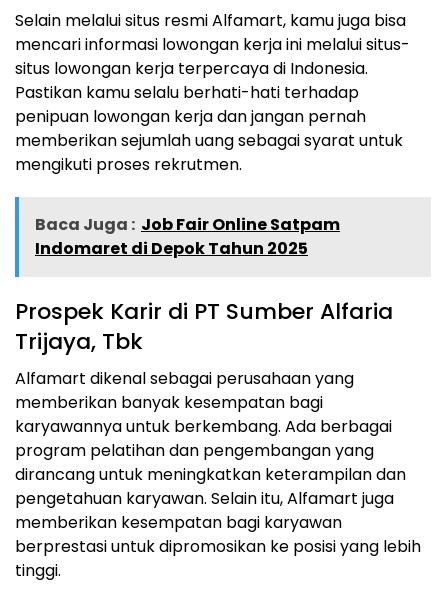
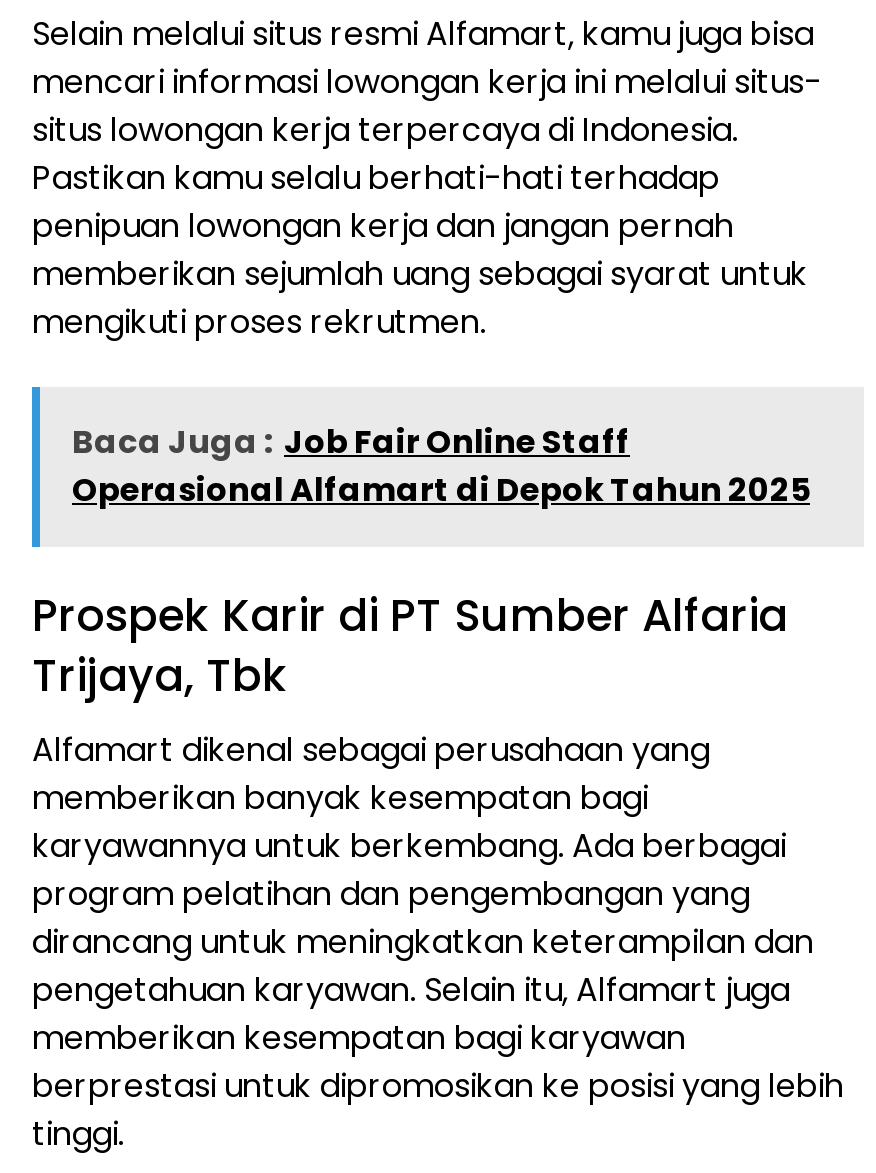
- Baca Juga : Job Fair Online Satpam
- Indomaret di Depok Tahun 2025
+ Baca Juga : Job Fair Online Staff
+ Operasional Alfamart di Depok Tahun 2025
